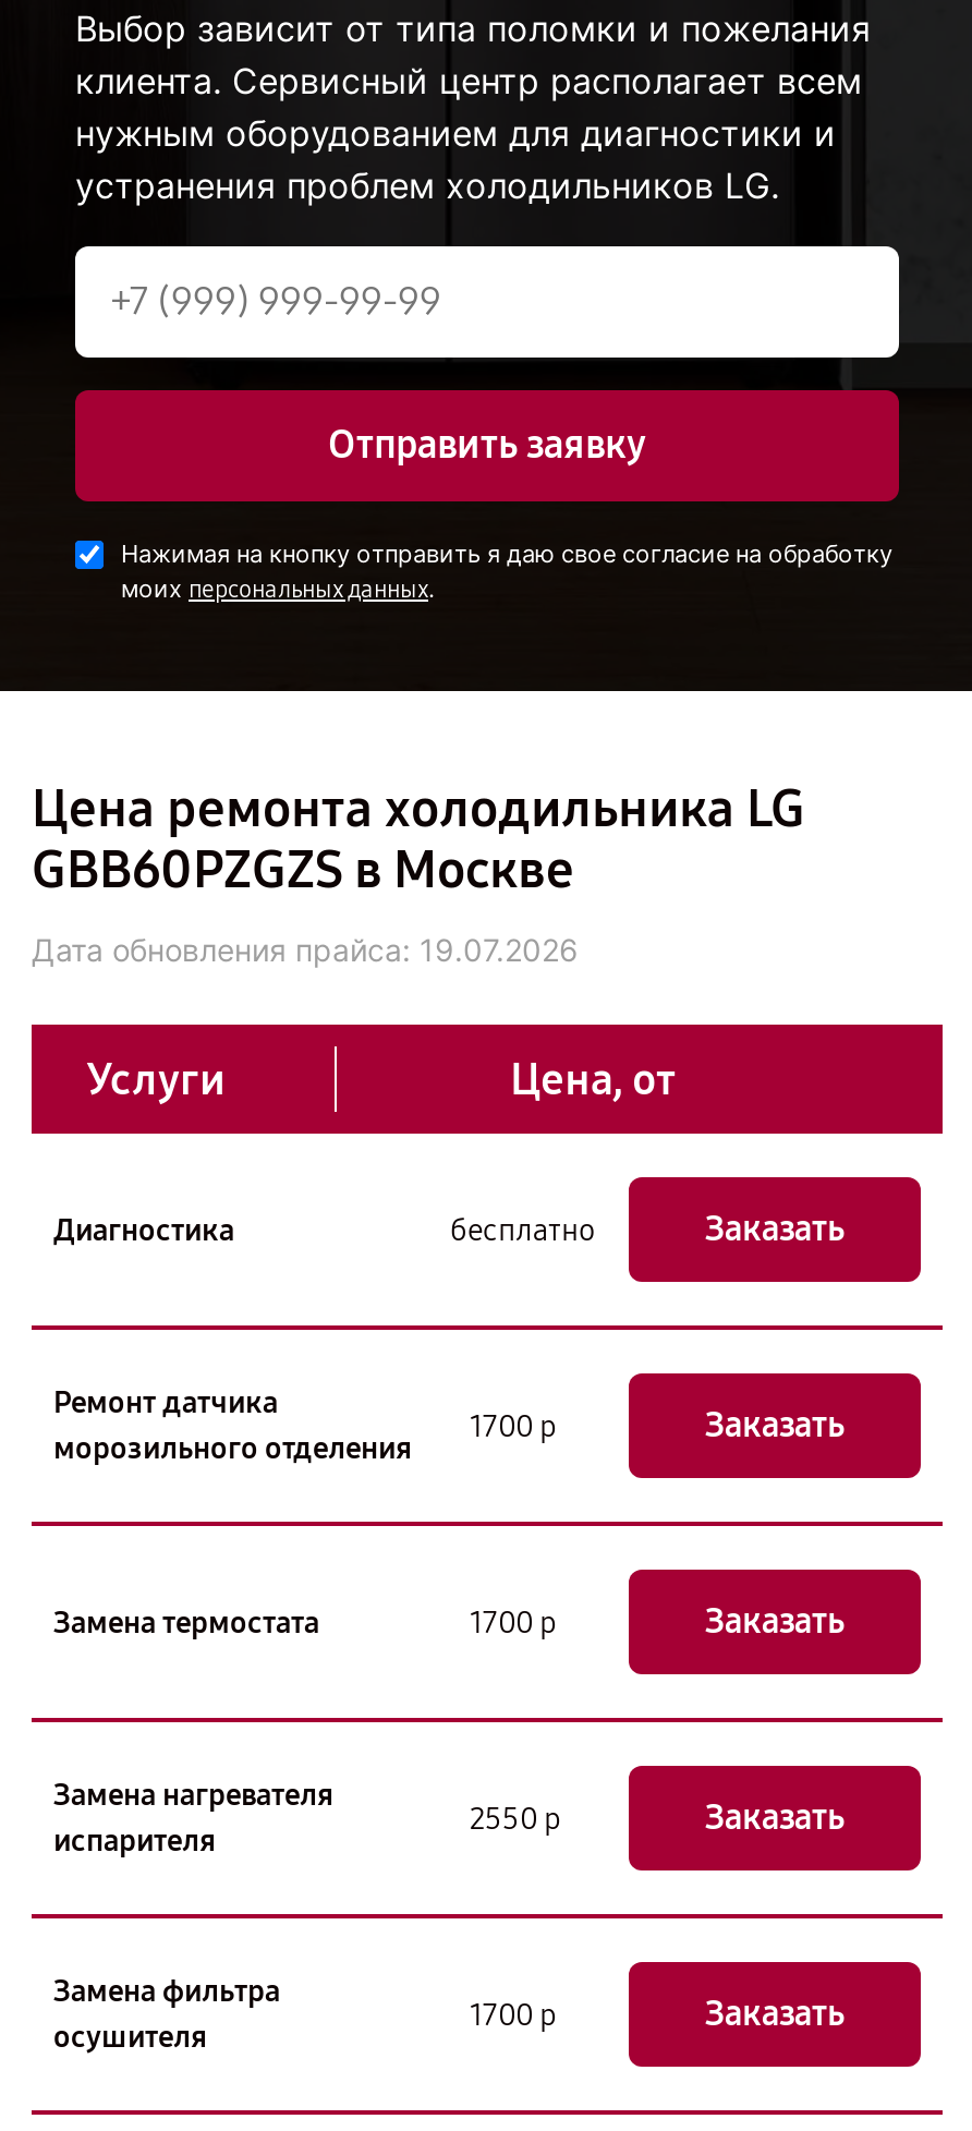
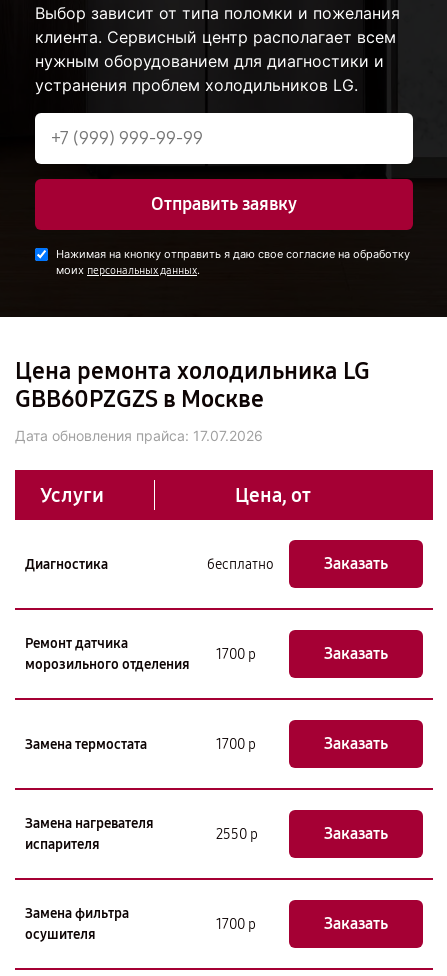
- Дата обновления прайса: 19.07.2026
+ Дата обновления прайса: 17.07.2026
